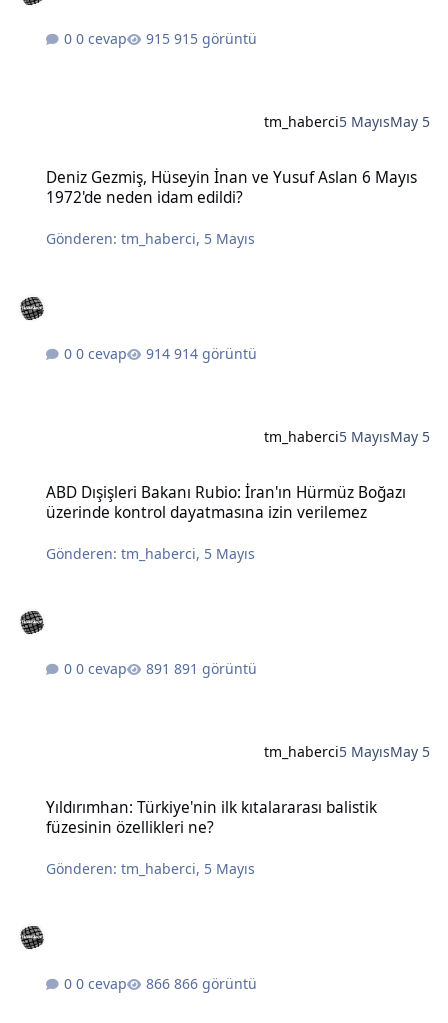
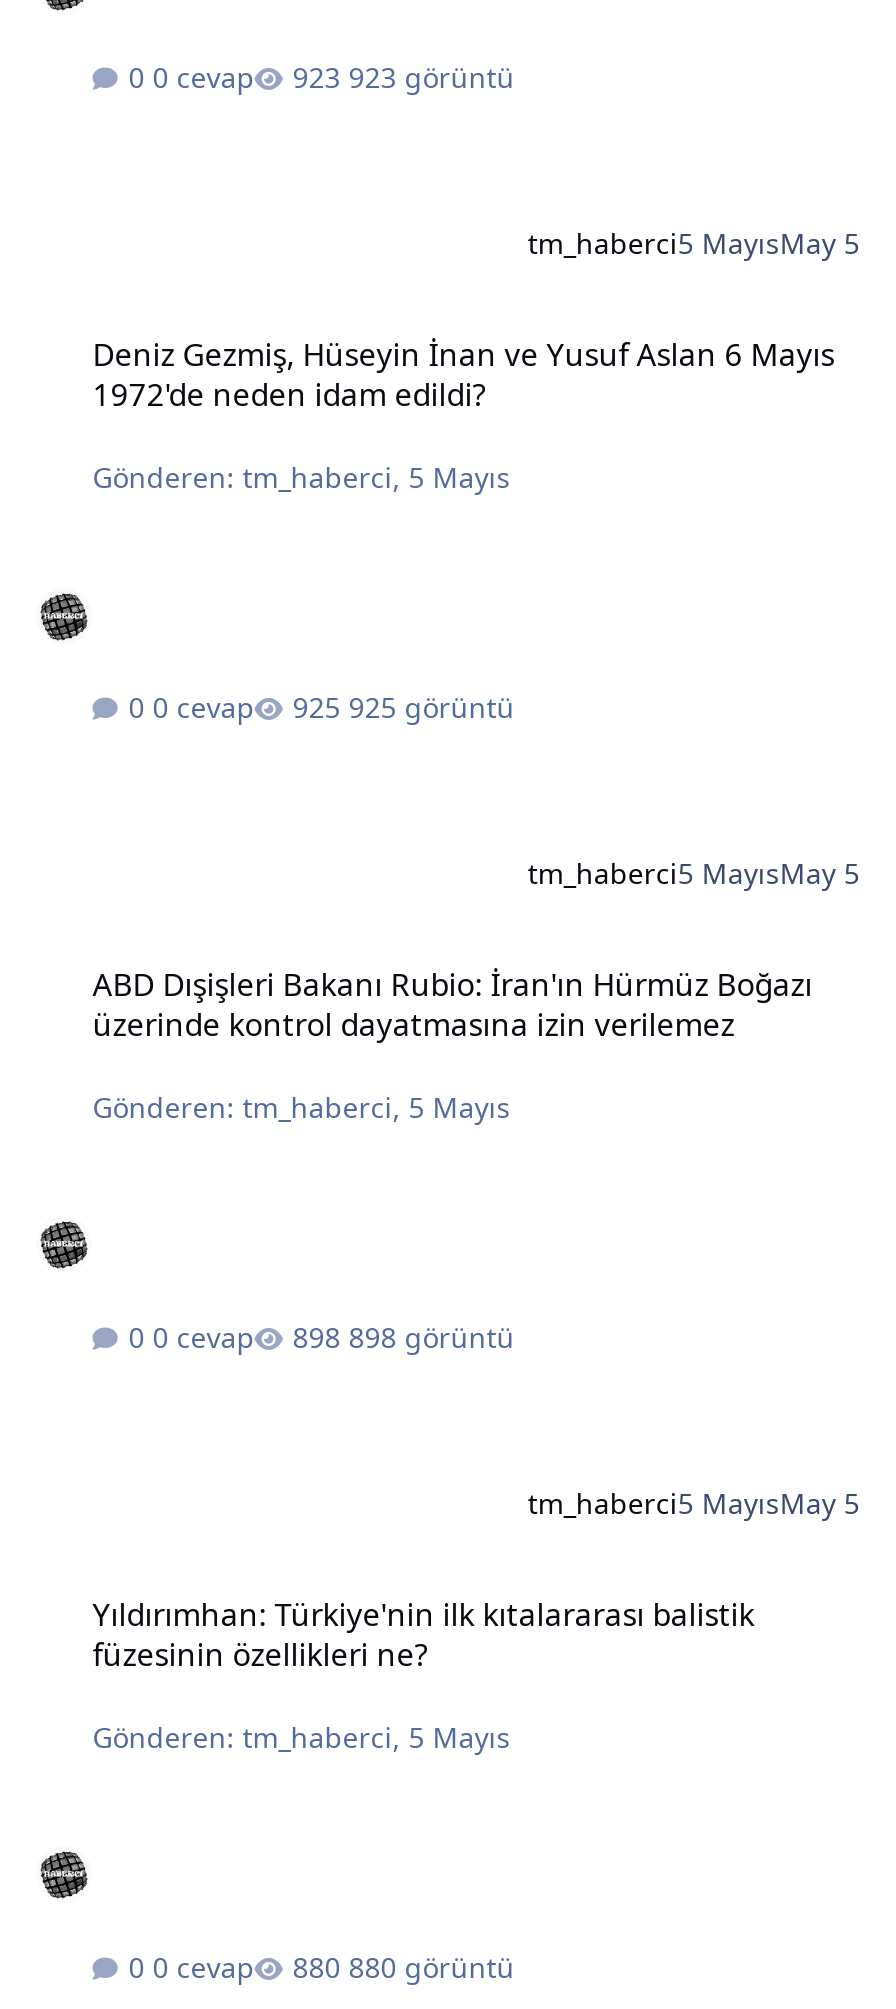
- 915 görüntü
+ 923 görüntü

- 914 görüntü
+ 925 görüntü

- 891 görüntü
+ 898 görüntü

- 866 görüntü
+ 880 görüntü
